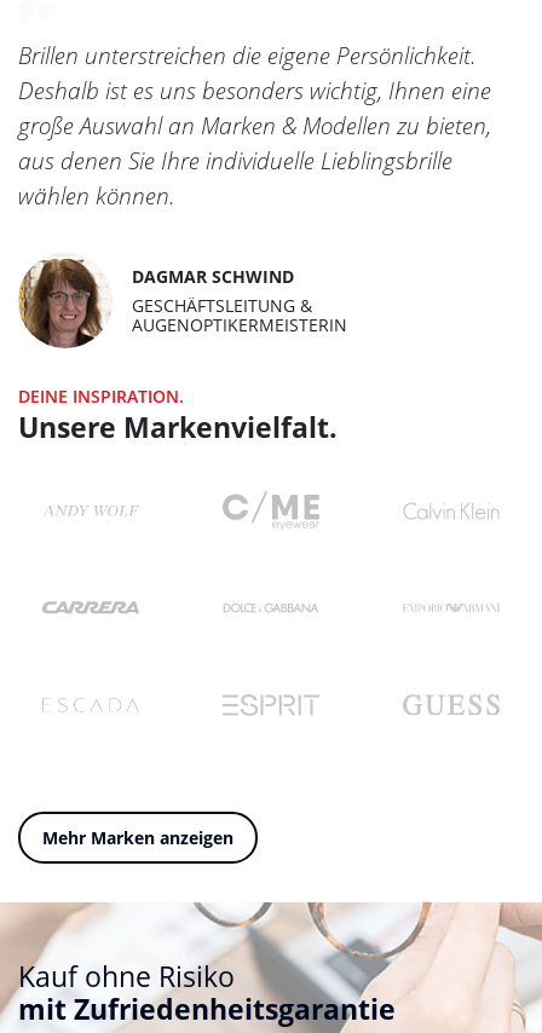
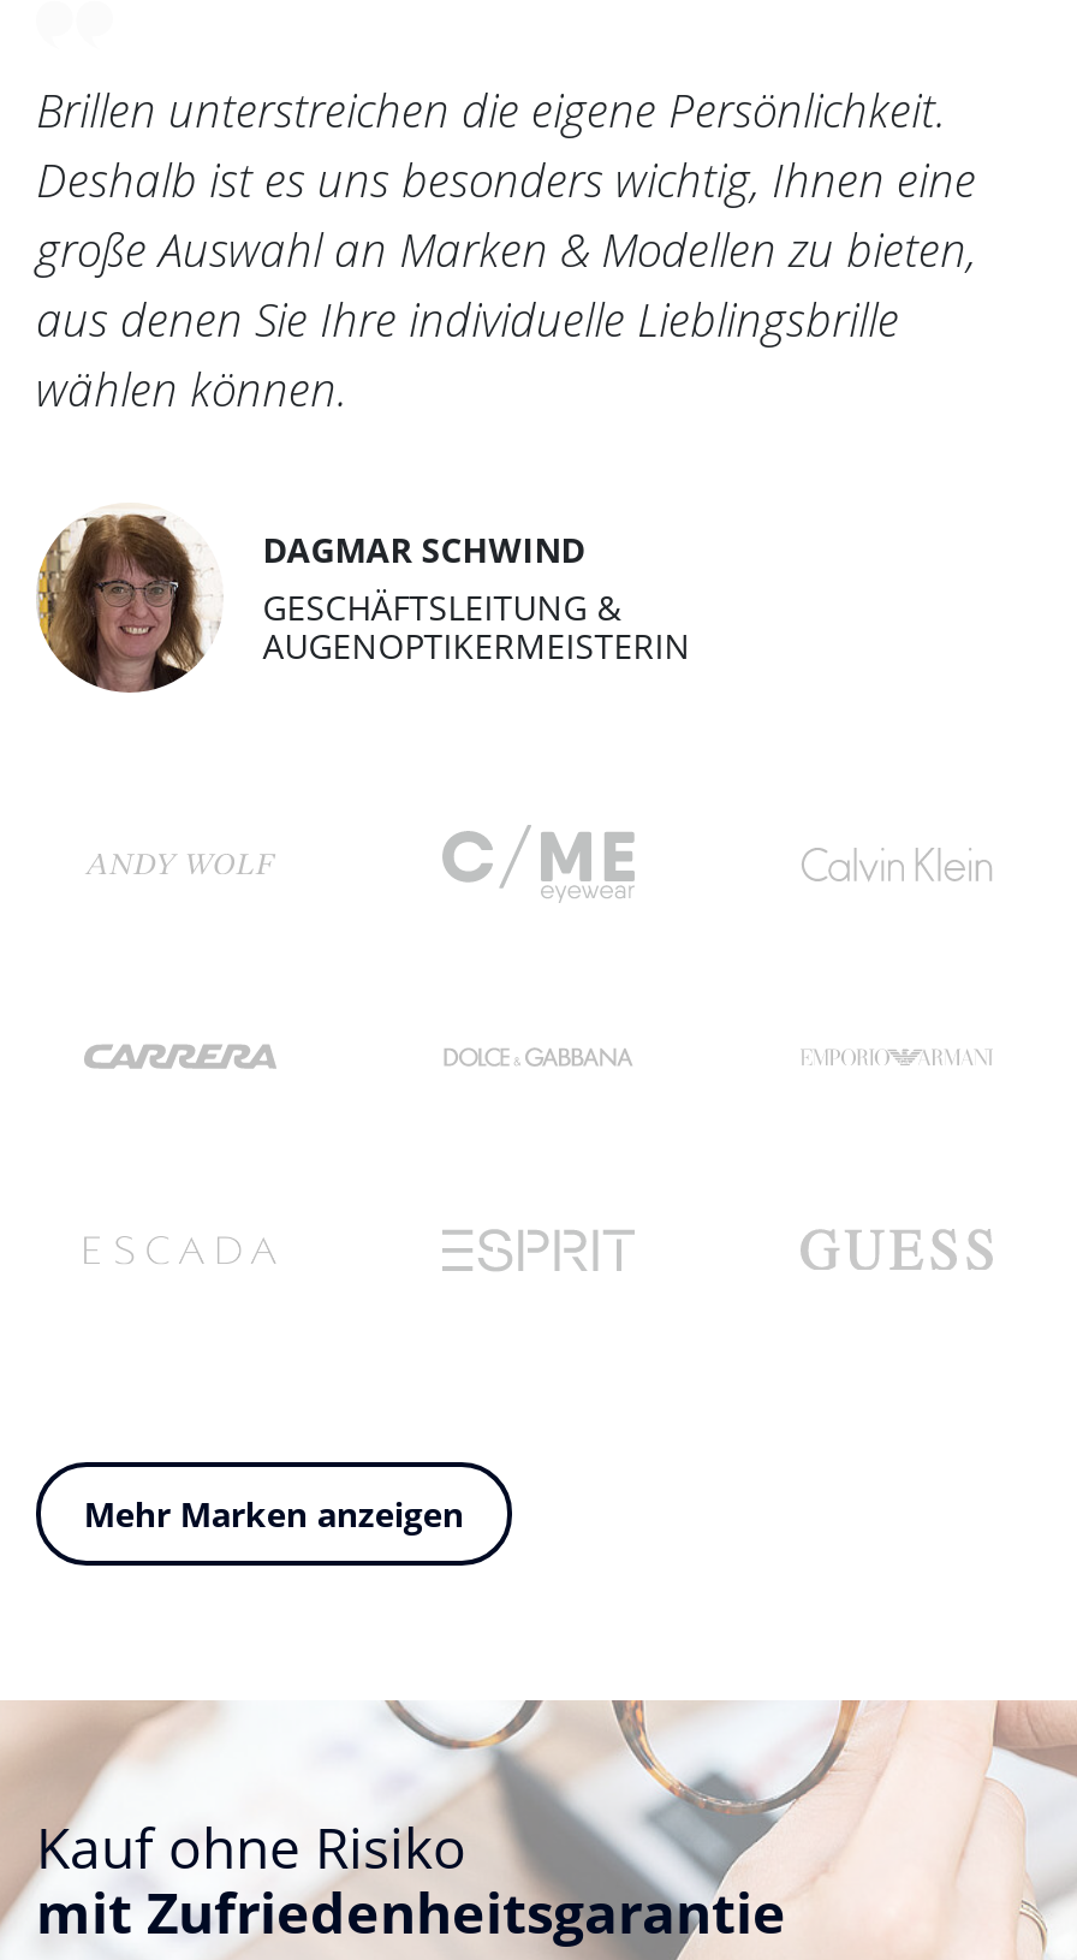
- DEINE INSPIRATION.
- Unsere Markenvielfalt.

moved up: Mehr Marken anzeigen
